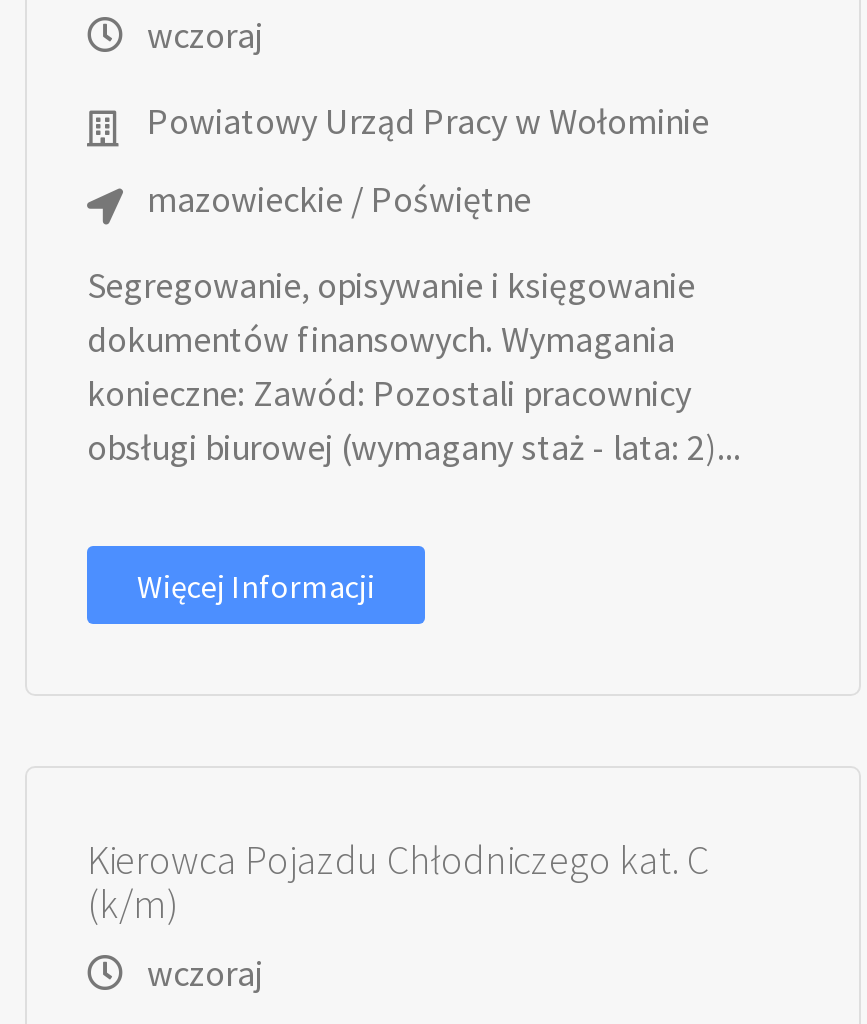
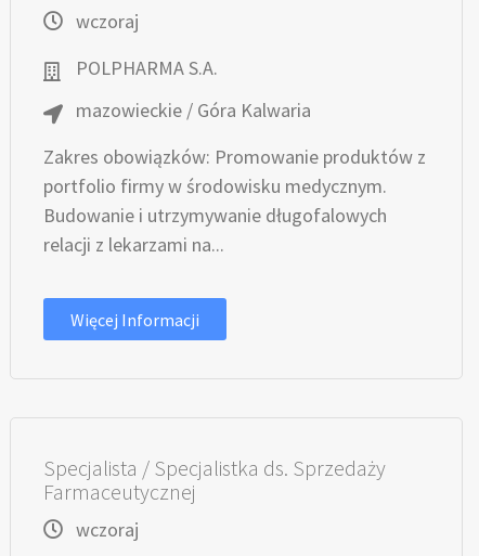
- Powiatowy Urząd Pracy w Wołominie
+ POLPHARMA S.A.

- mazowieckie / Poświętne
+ mazowieckie / Góra Kalwaria

- Segregowanie, opisywanie i księgowanie
- dokumentów finansowych. Wymagania
- konieczne: Zawód: Pozostali pracownicy
- obsługi biurowej (wymagany staż - lata: 2)...
+ Zakres obowiązków: Promowanie produktów z
+ portfolio firmy w środowisku medycznym.
+ Budowanie i utrzymywanie długofalowych
+ relacji z lekarzami na...

- Kierowca Pojazdu Chłodniczego kat. C
- (k/m)
+ Specjalista / Specjalistka ds. Sprzedaży
+ Farmaceutycznej
